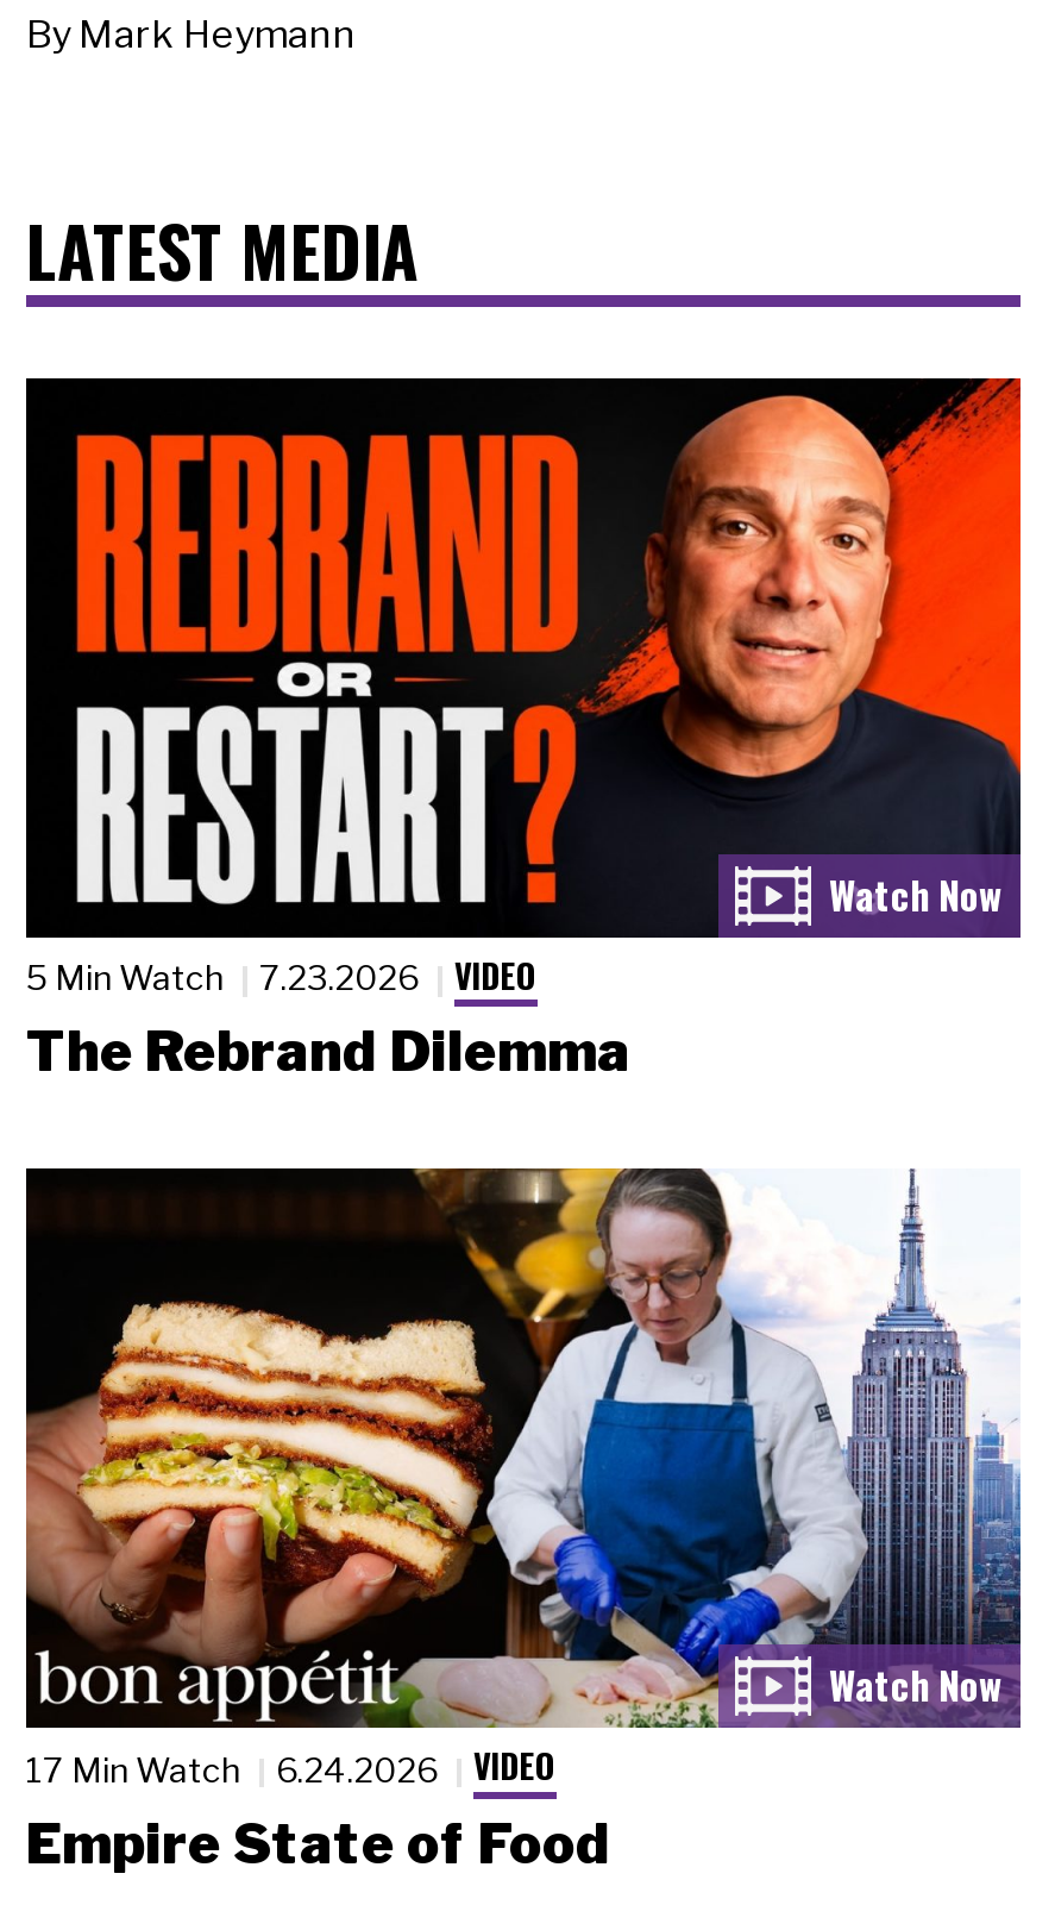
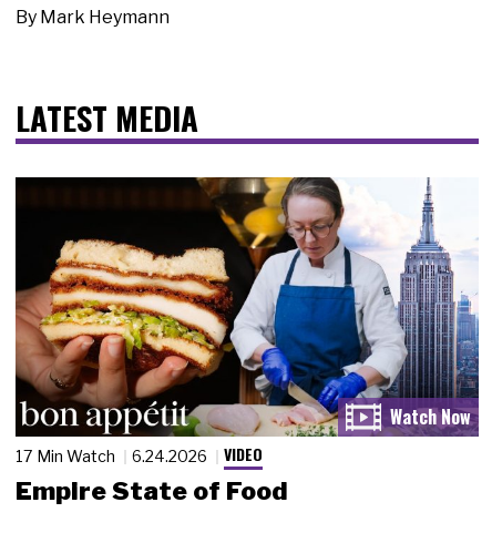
- [image]
- 5 Min Watch
- 7.23.2026
- VIDEO
- The Rebrand Dilemma
